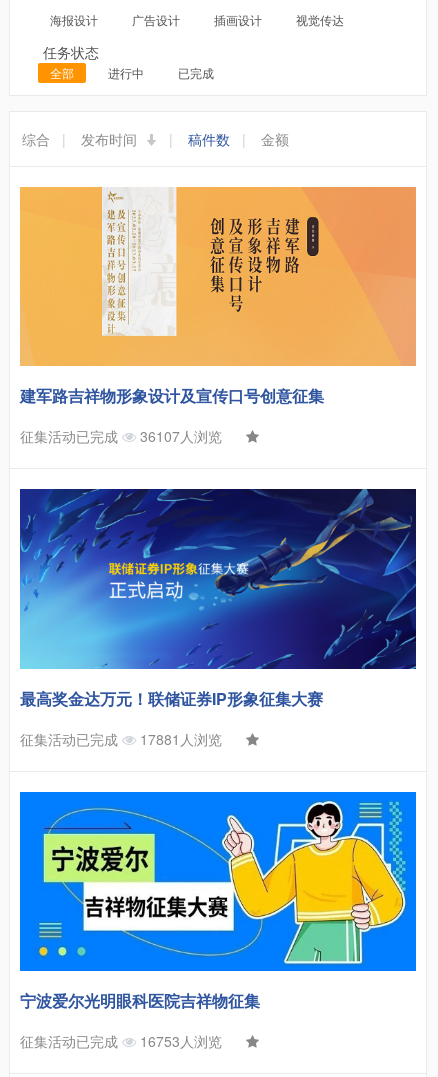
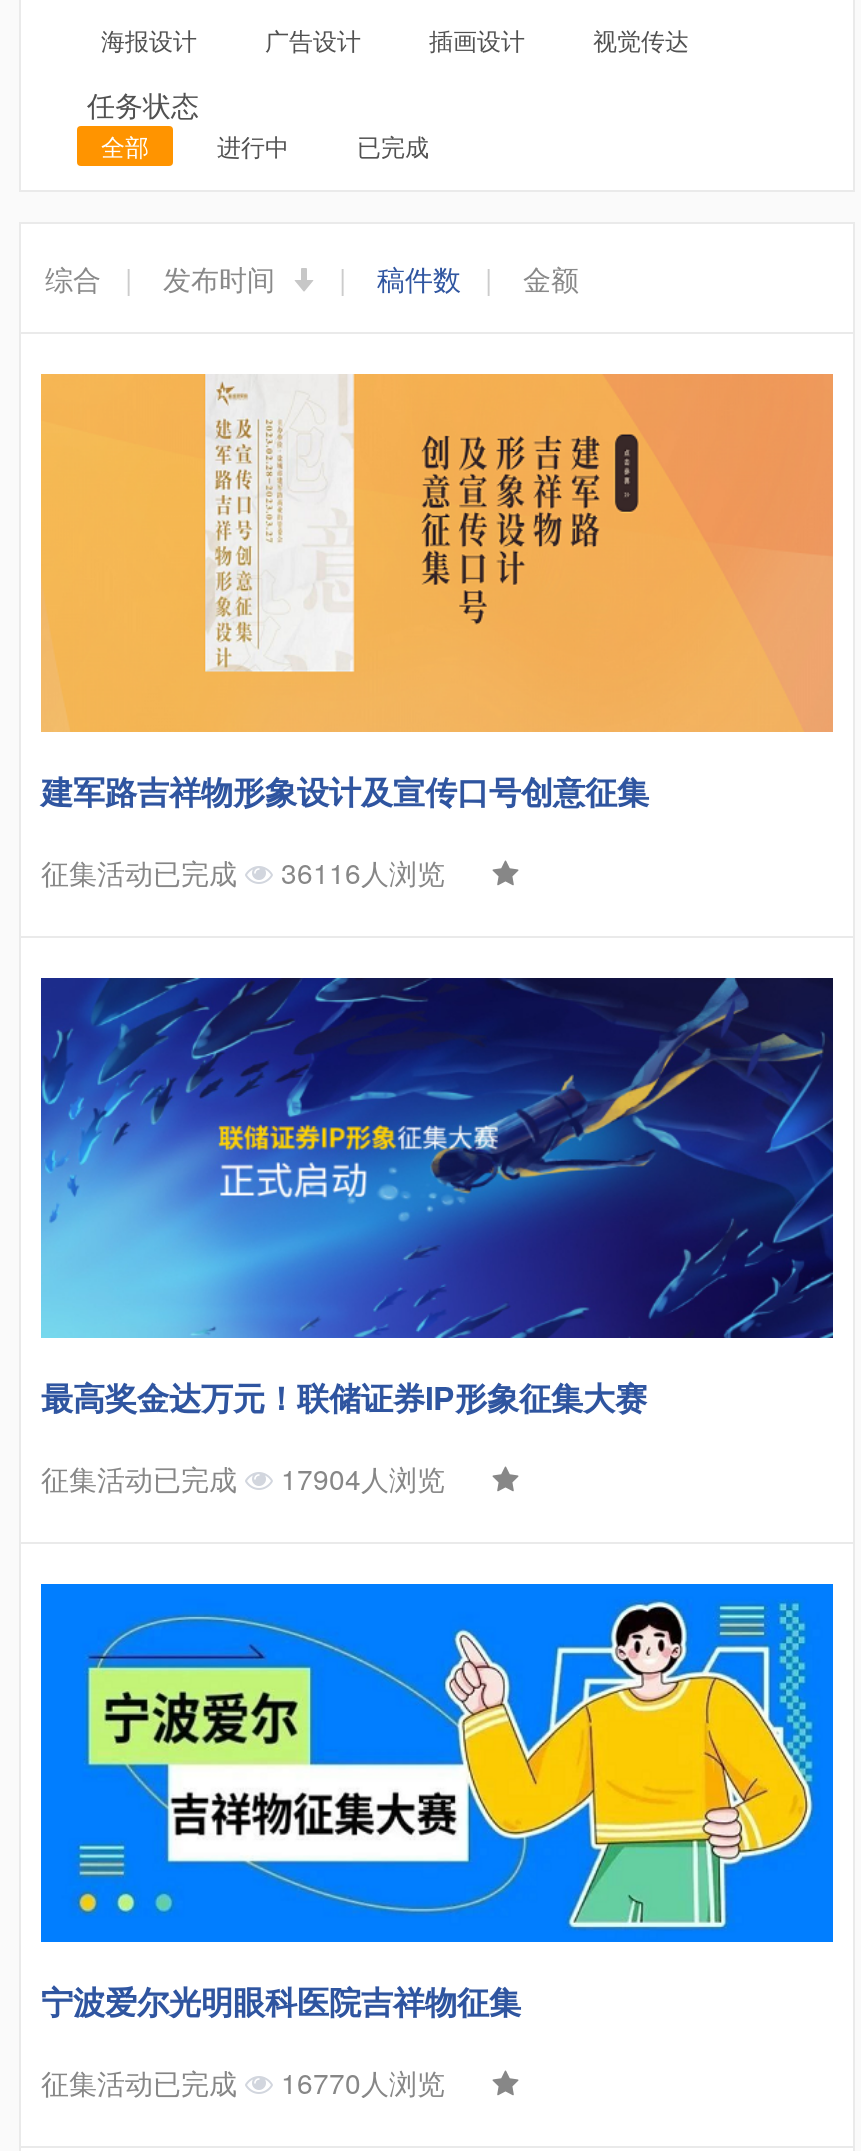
- 征集活动已完成 36107人浏览
+ 征集活动已完成 36116人浏览

- 征集活动已完成 17881人浏览
+ 征集活动已完成 17904人浏览

- 征集活动已完成 16753人浏览
+ 征集活动已完成 16770人浏览
